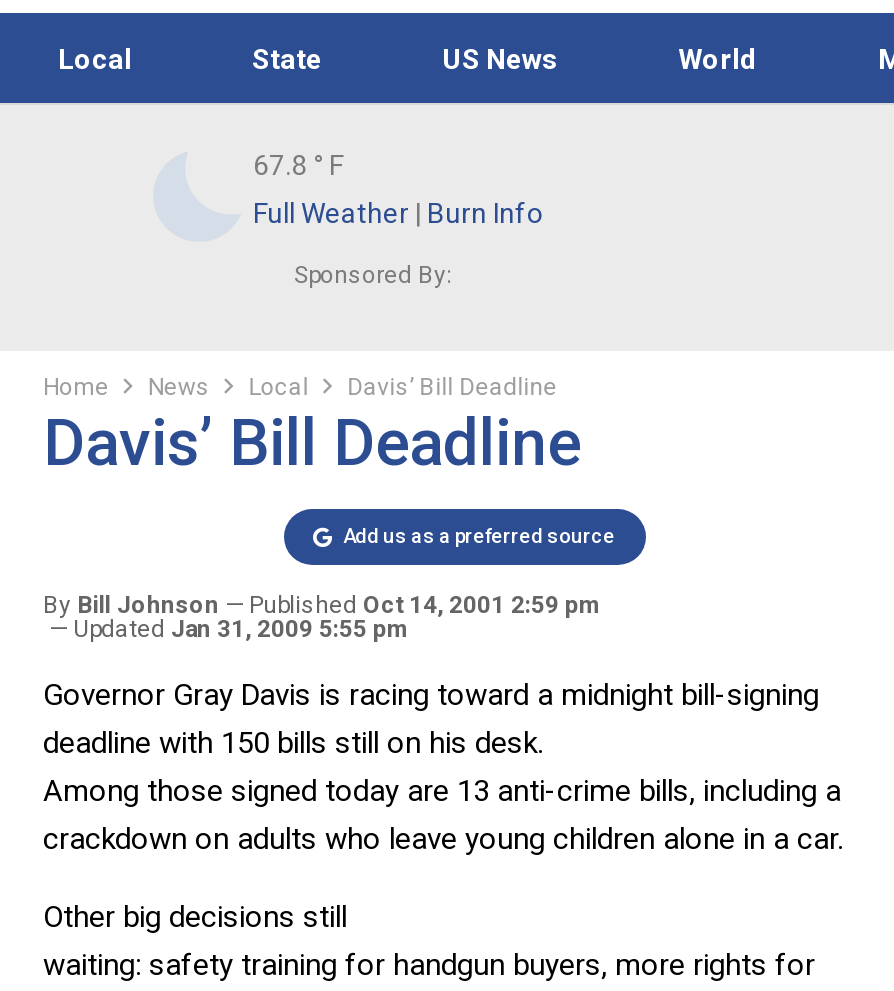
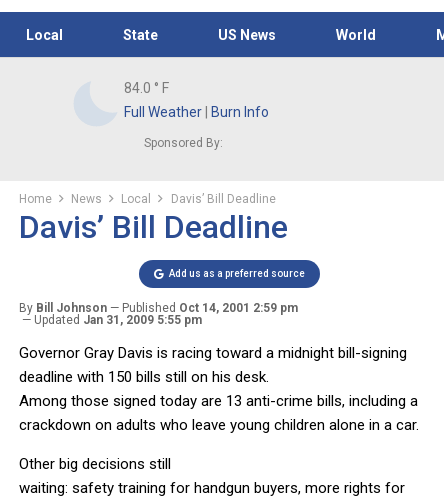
- 67.8 ° F
+ 84.0 ° F
